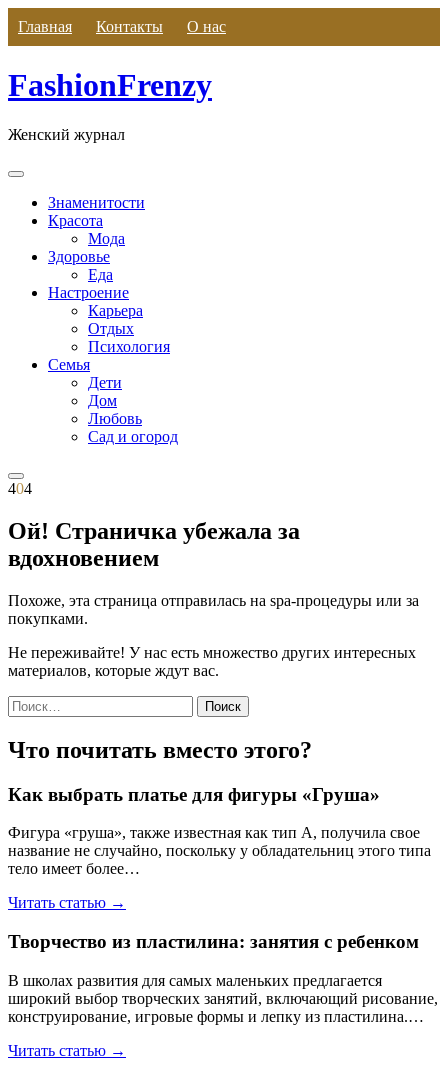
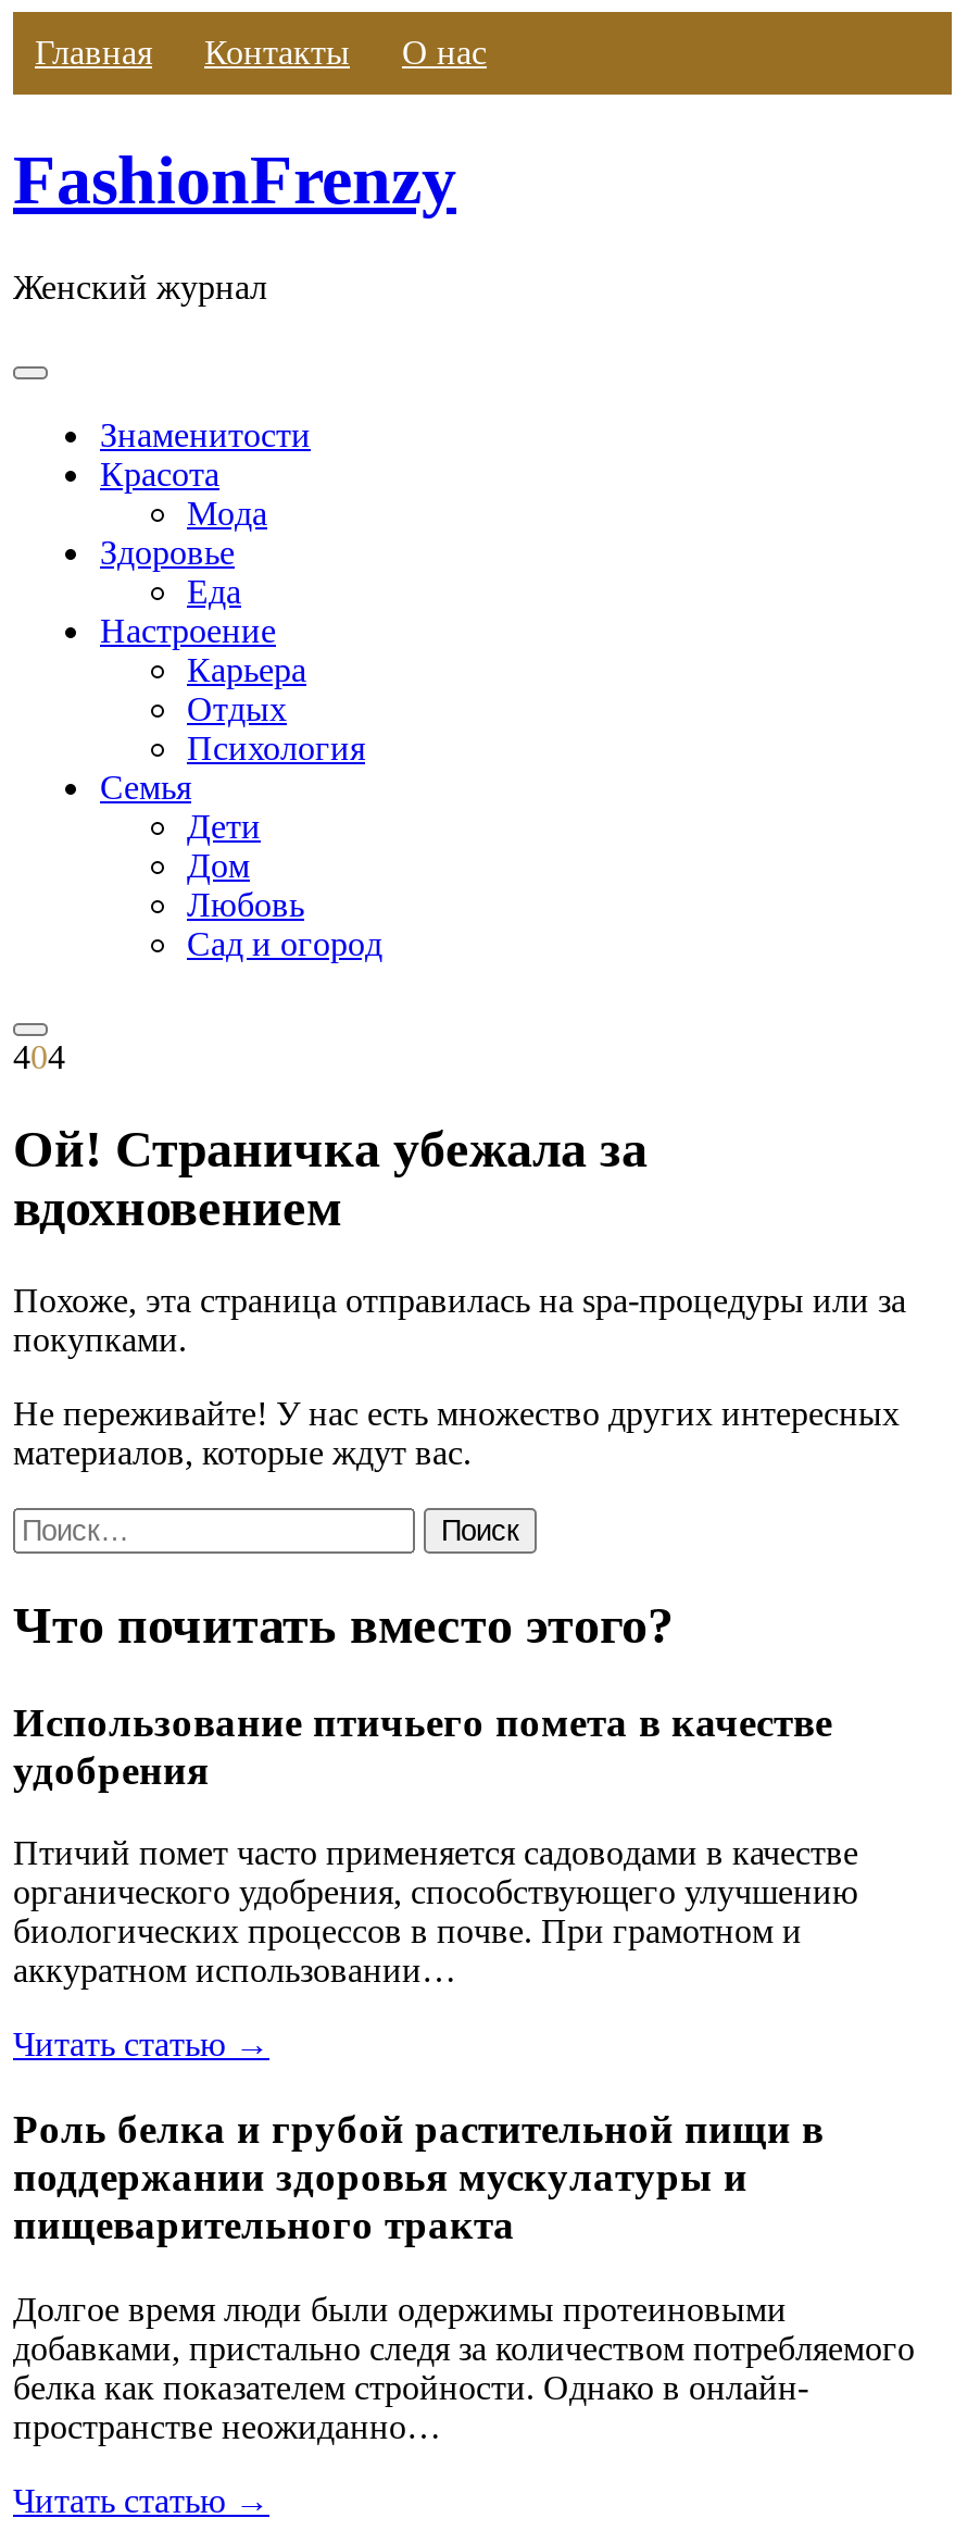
- Как выбрать платье для фигуры «Груша»
+ Использование птичьего помета в качестве
+ удобрения

- Фигура «груша», также известная как тип А, получила свое
- название не случайно, поскольку у обладательниц этого типа
- тело имеет более…
+ Птичий помет часто применяется садоводами в качестве
+ органического удобрения, способствующего улучшению
+ биологических процессов в почве. При грамотном и
+ аккуратном использовании…

- Творчество из пластилина: занятия с ребенком
+ Роль белка и грубой растительной пищи в
+ поддержании здоровья мускулатуры и
+ пищеварительного тракта

- В школах развития для самых маленьких предлагается
- широкий выбор творческих занятий, включающий рисование,
- конструирование, игровые формы и лепку из пластилина.…
+ Долгое время люди были одержимы протеиновыми
+ добавками, пристально следя за количеством потребляемого
+ белка как показателем стройности. Однако в онлайн-
+ пространстве неожиданно…
